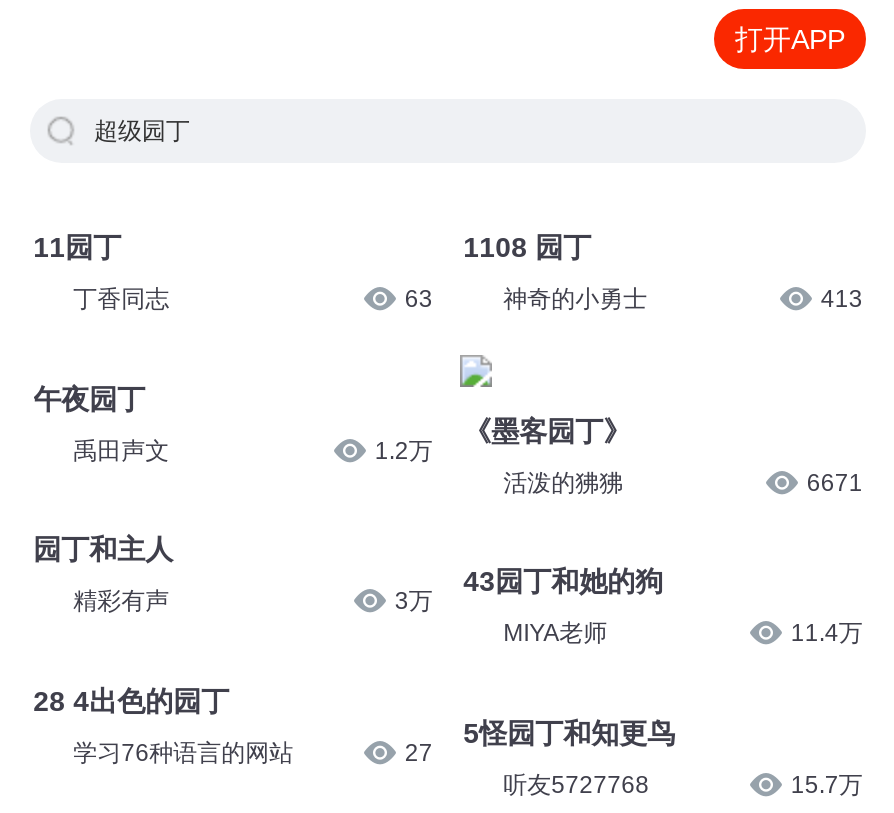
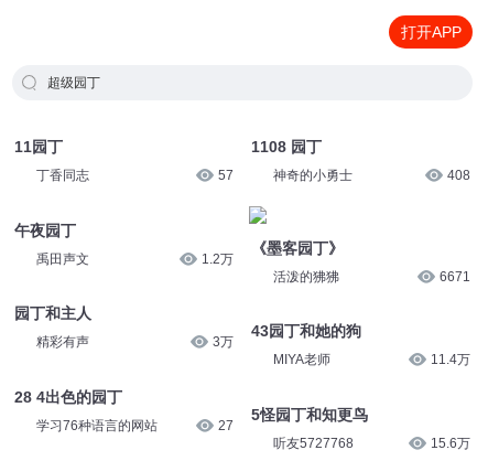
- 63
+ 57

- 413
+ 408

- 15.7万
+ 15.6万
